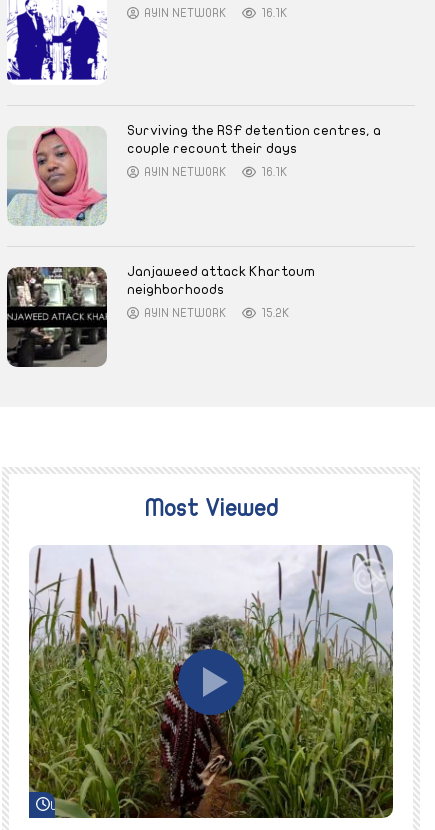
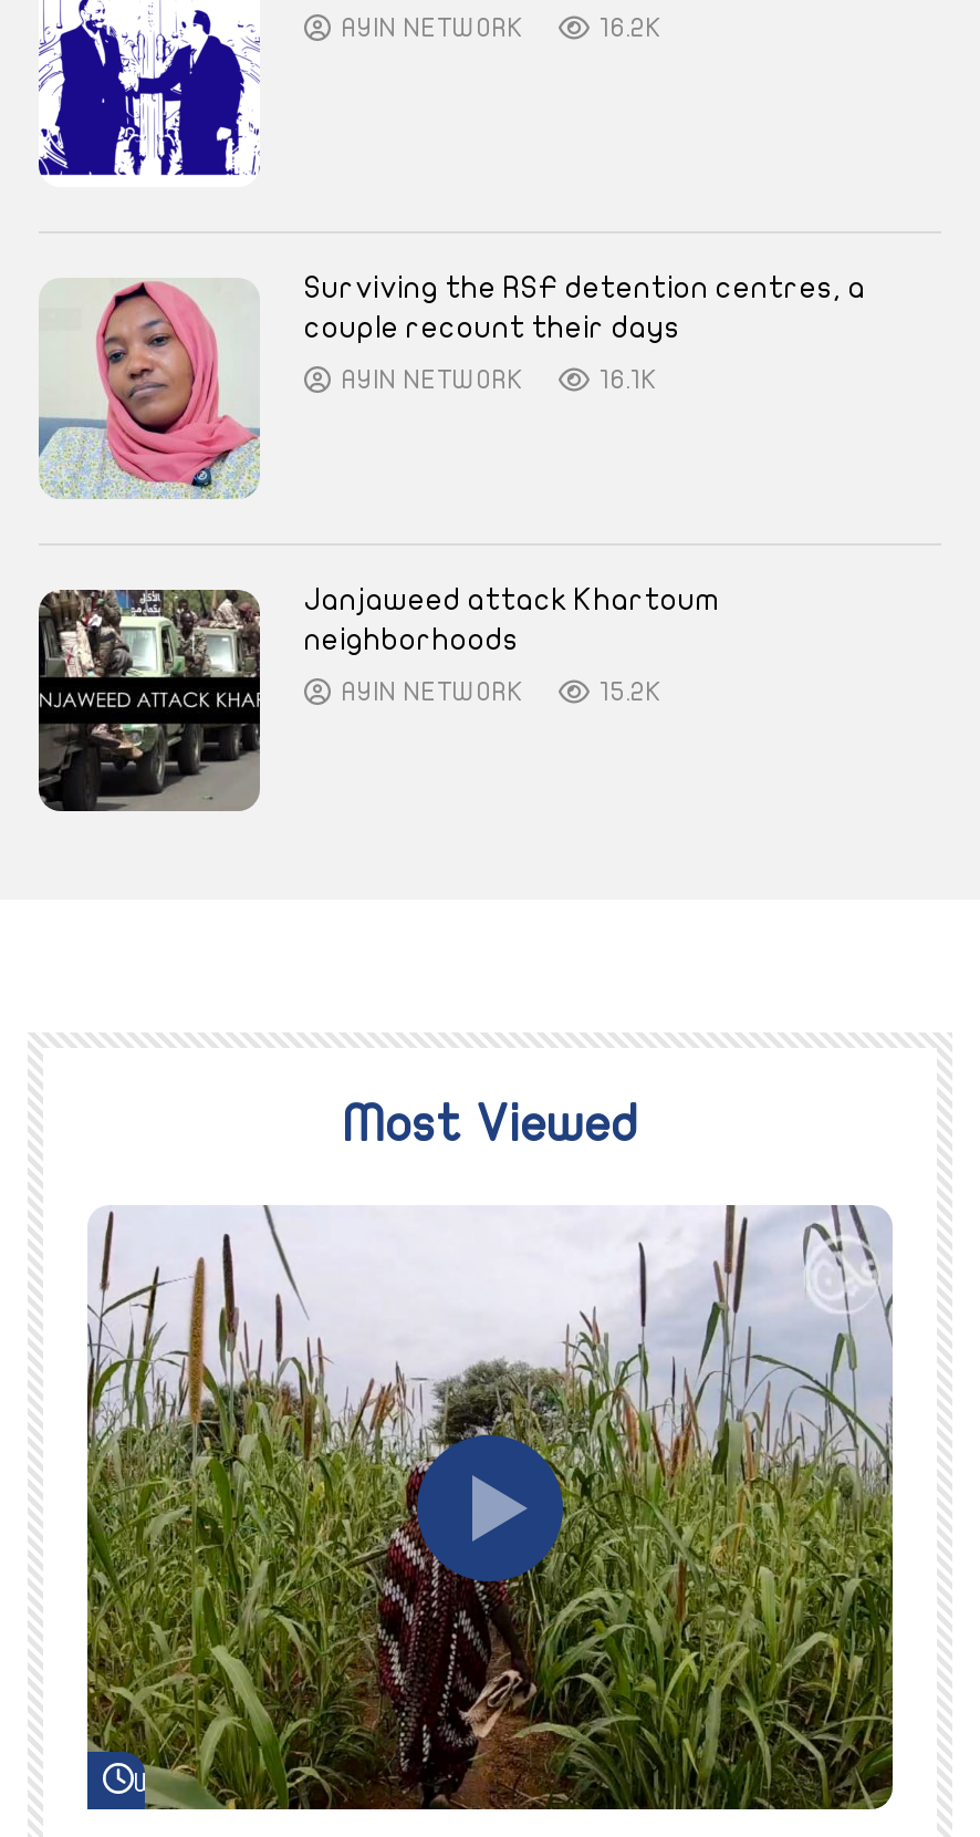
- 16.1K
+ 16.2K
